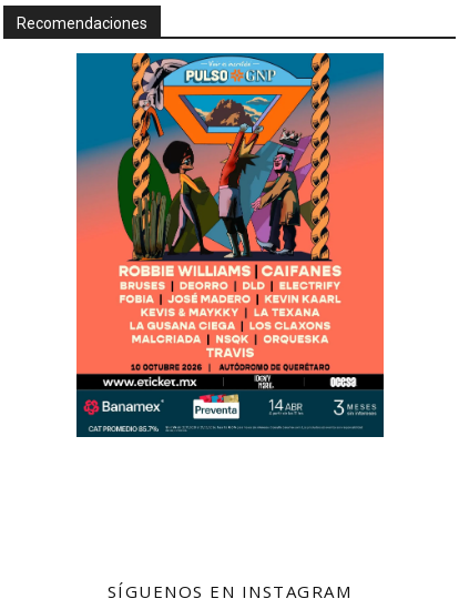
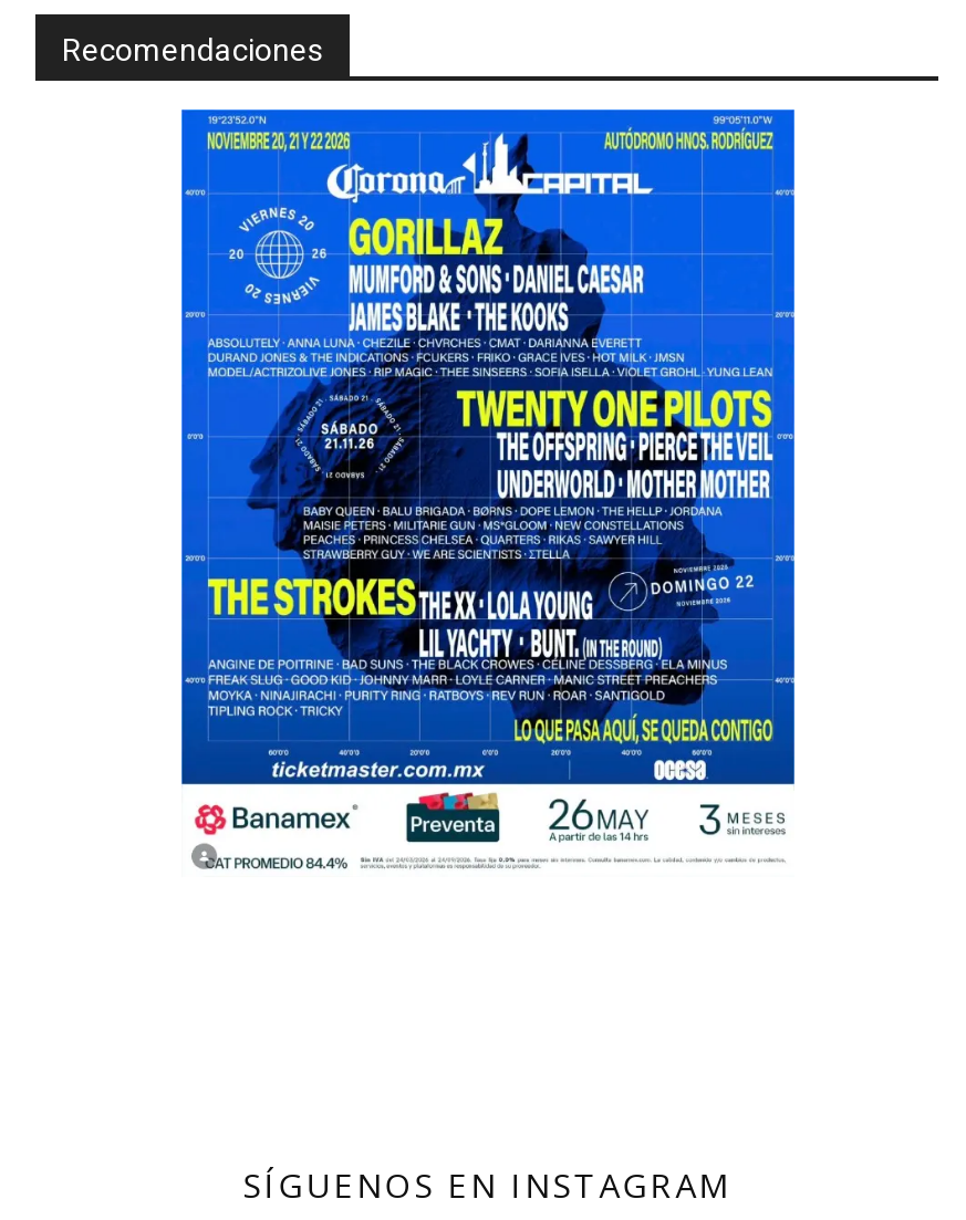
- [image]
+ [image]
